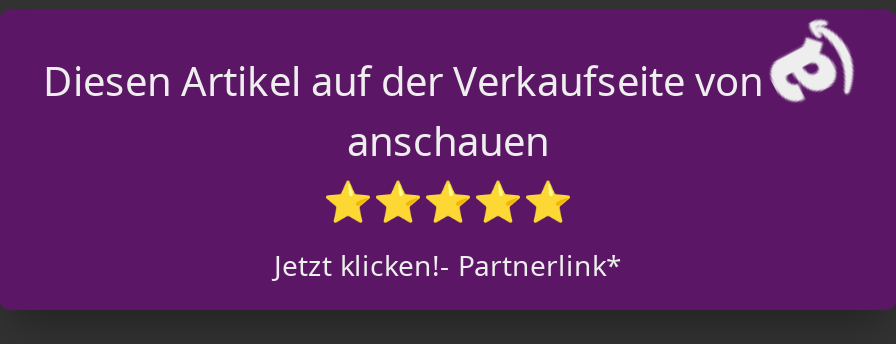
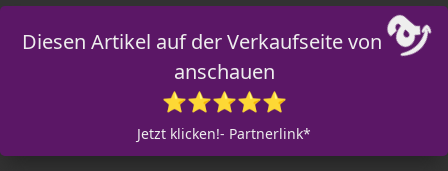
- [image]
+ [image]
